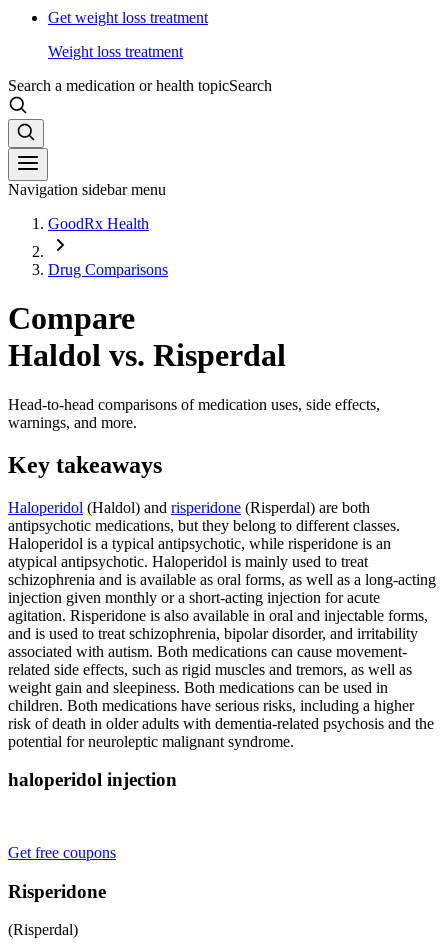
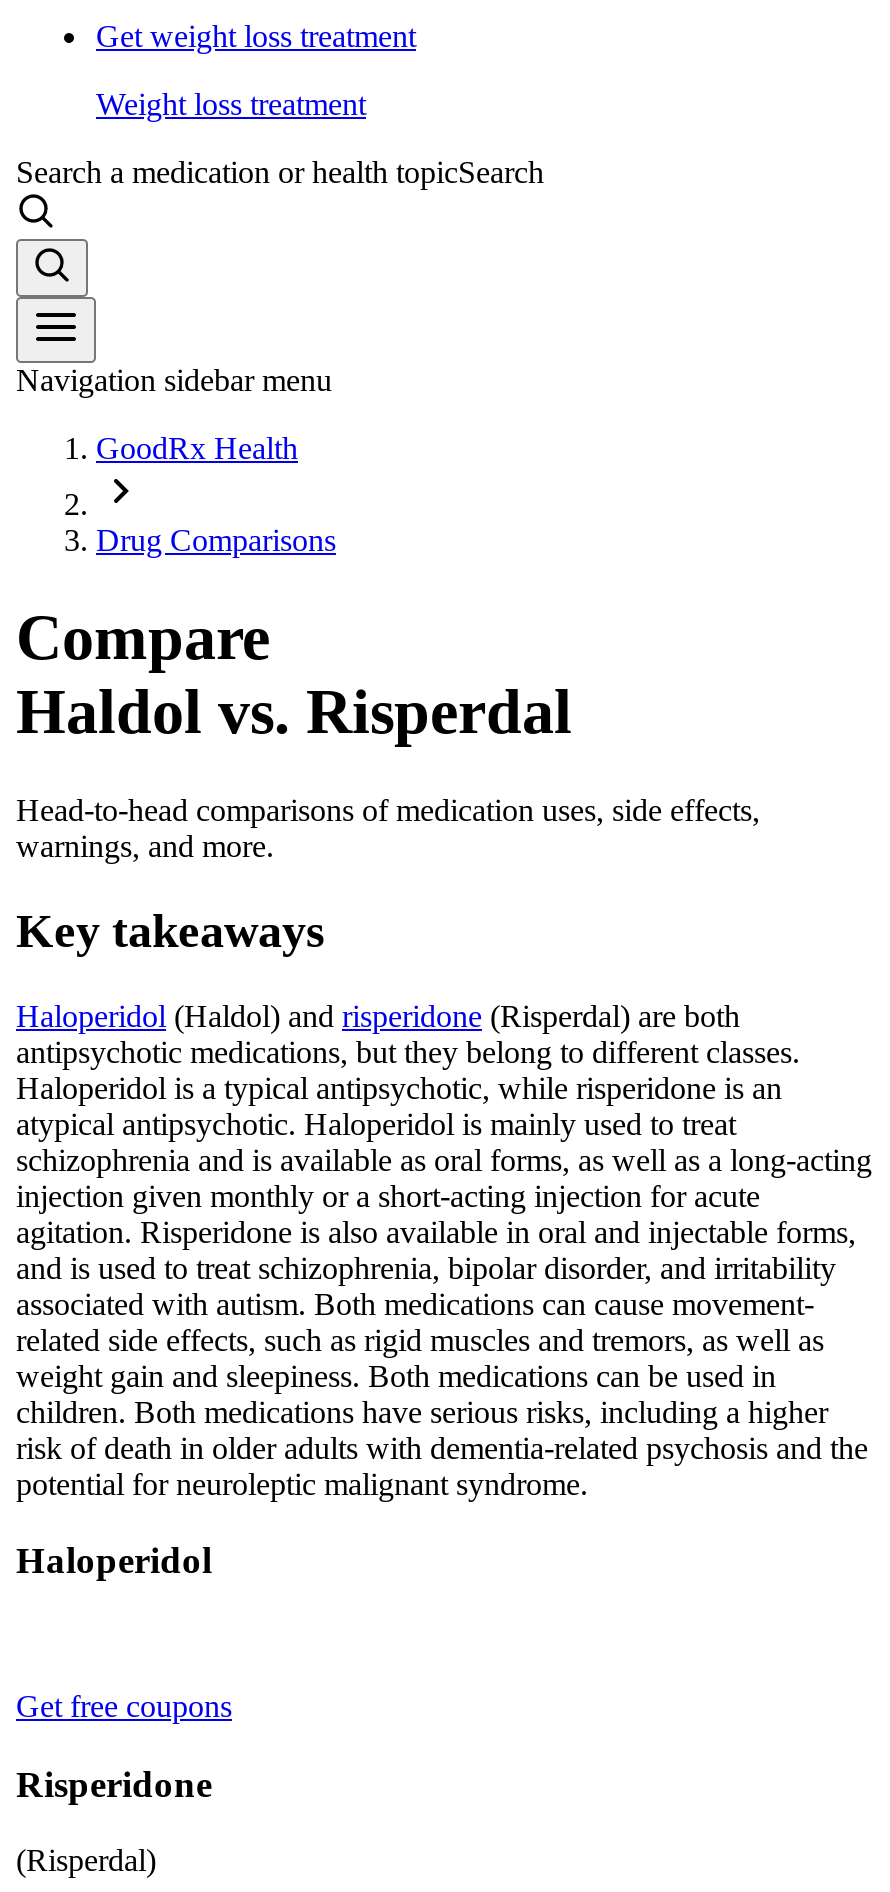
- haloperidol injection
+ Haloperidol
